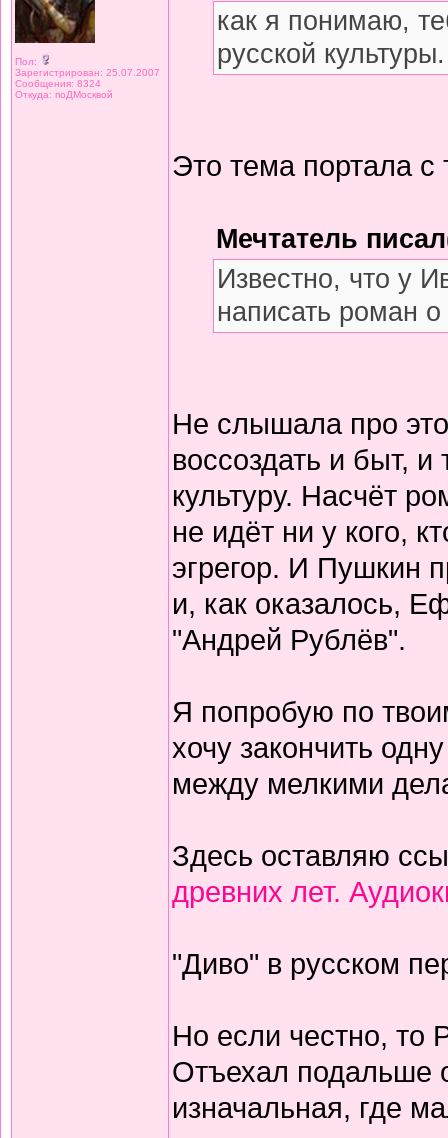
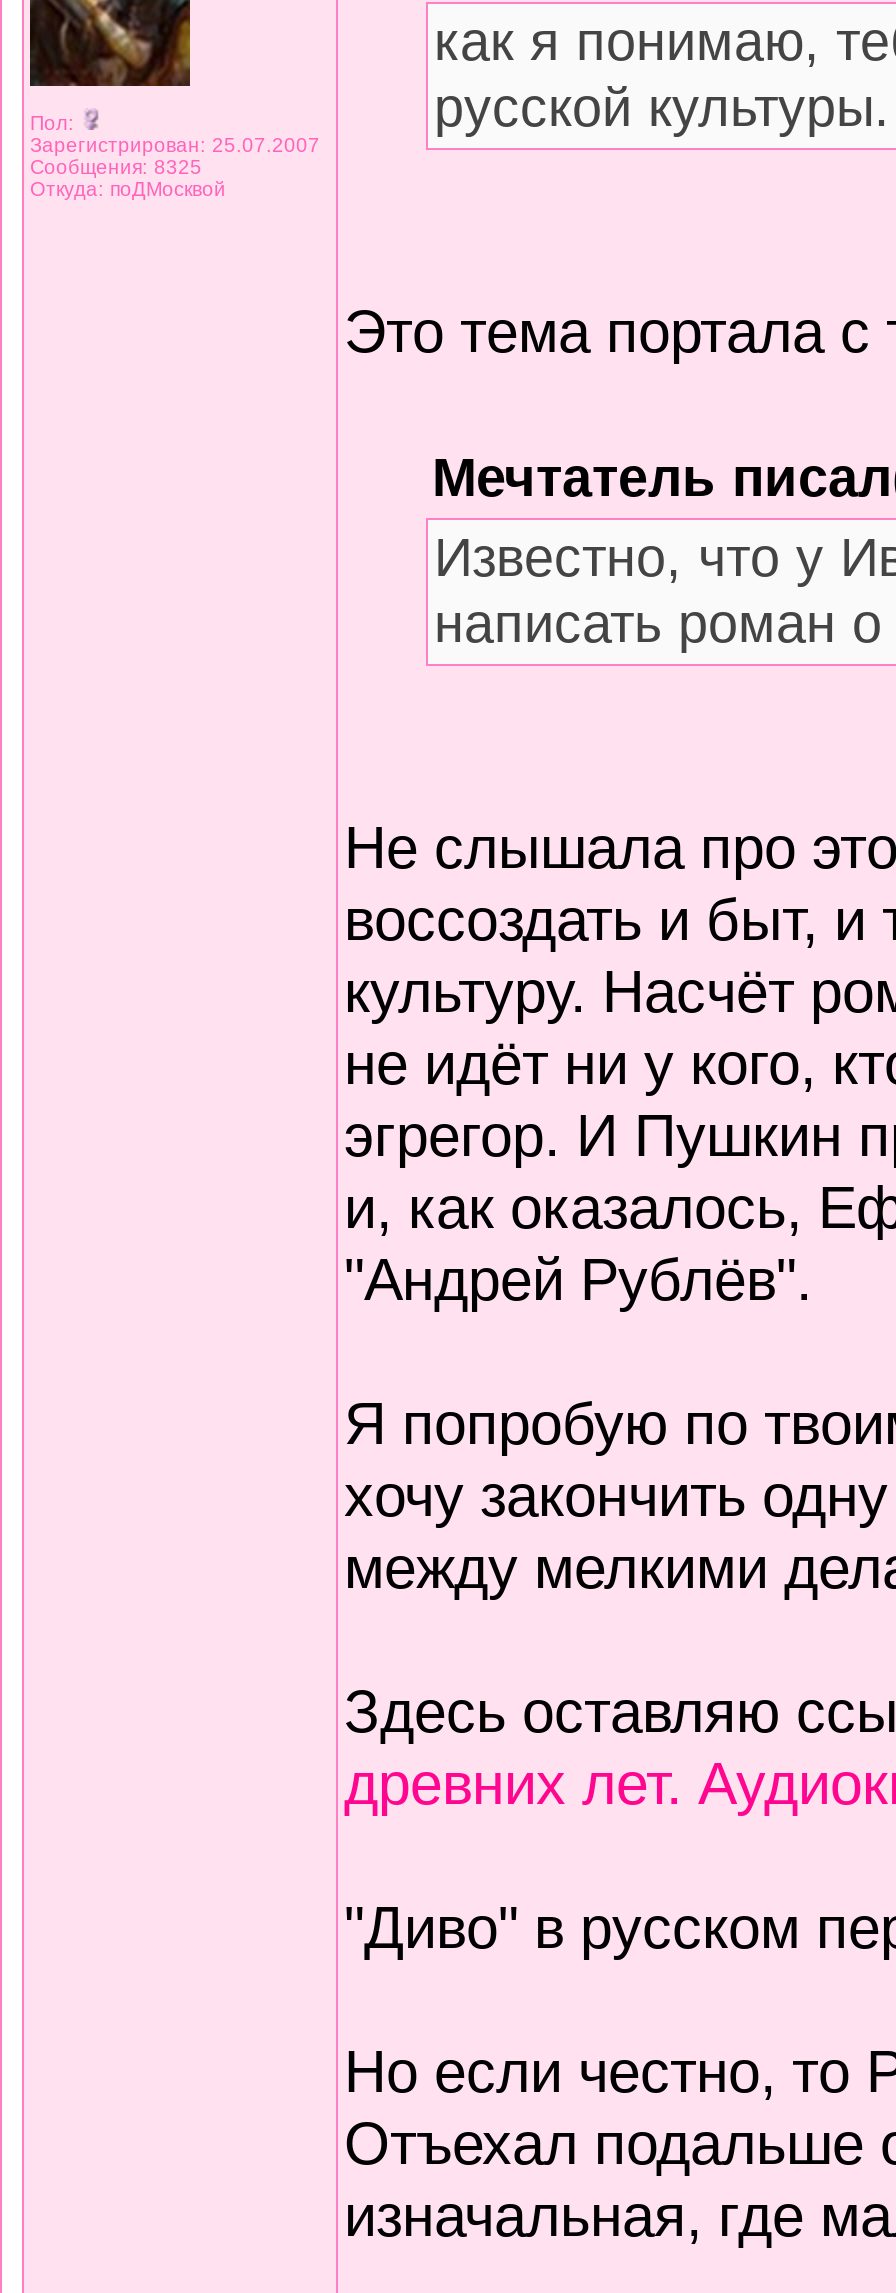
- Сообщения: 8324
+ Сообщения: 8325
